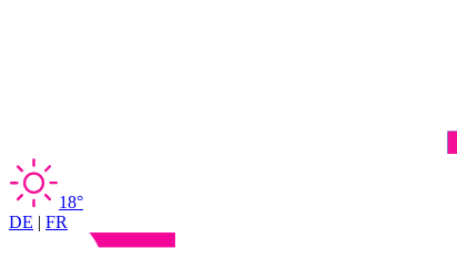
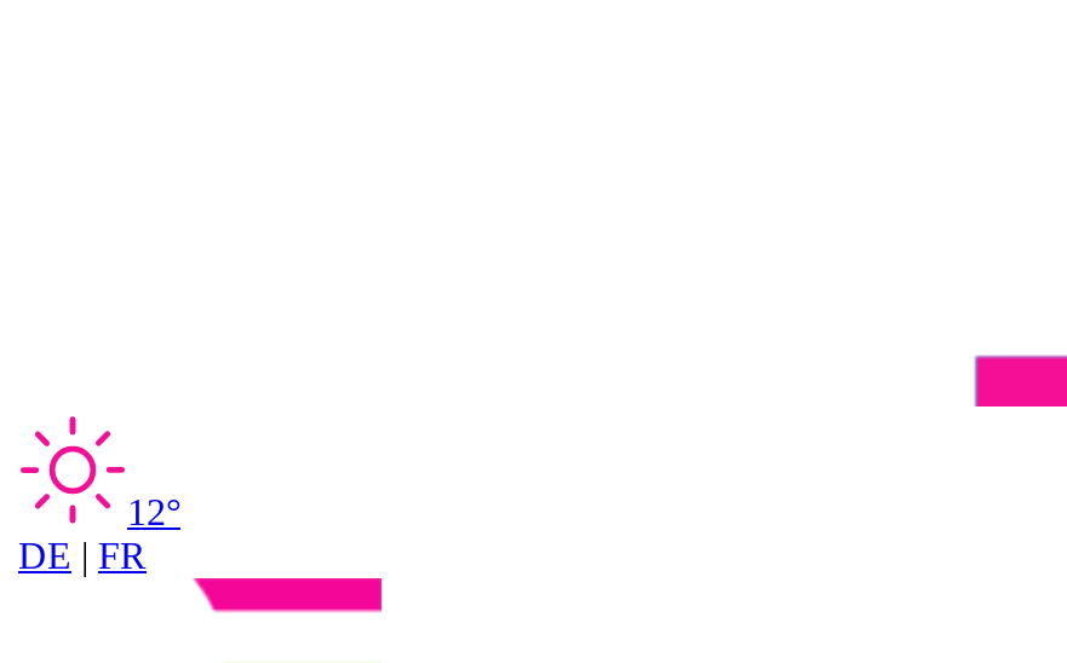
- 18°
+ 12°
